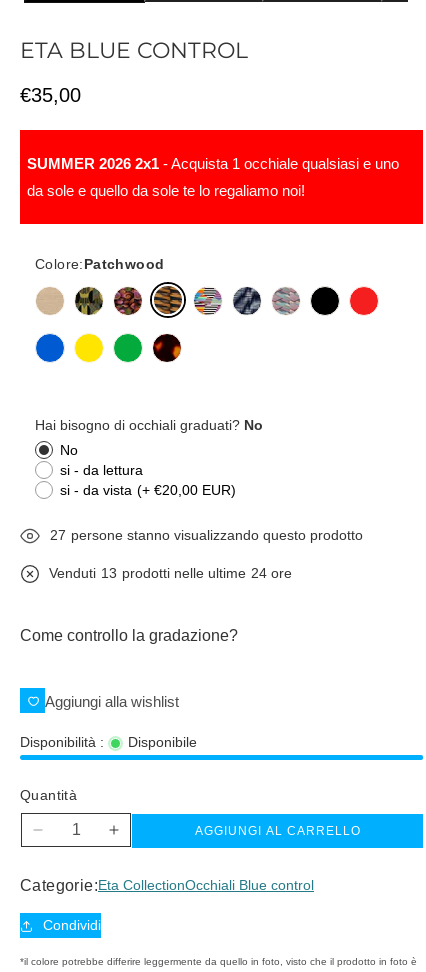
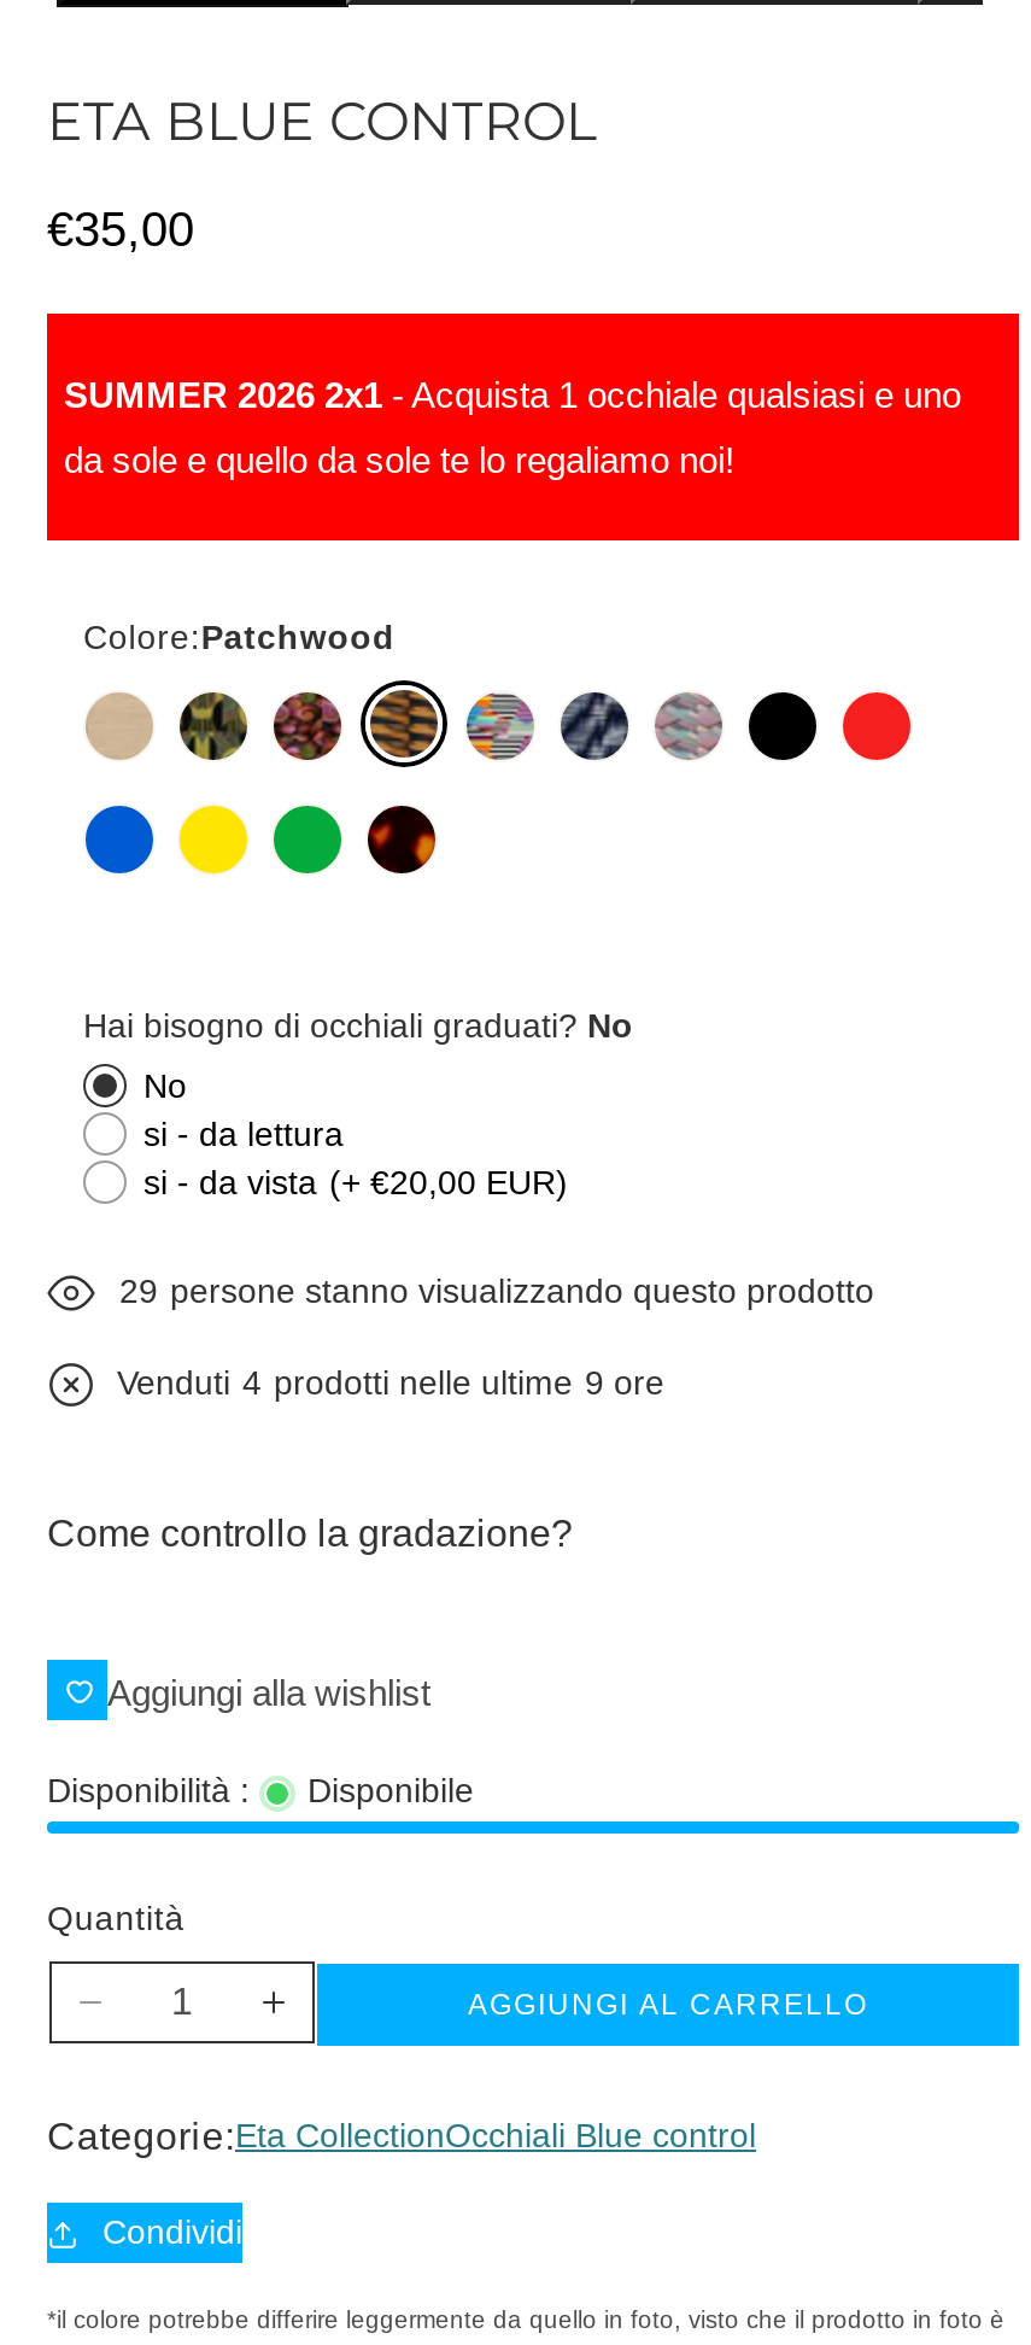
- 27 persone stanno visualizzando questo prodotto
+ 29 persone stanno visualizzando questo prodotto

- Venduti 13 prodotti nelle ultime 24 ore
+ Venduti 4 prodotti nelle ultime 9 ore
